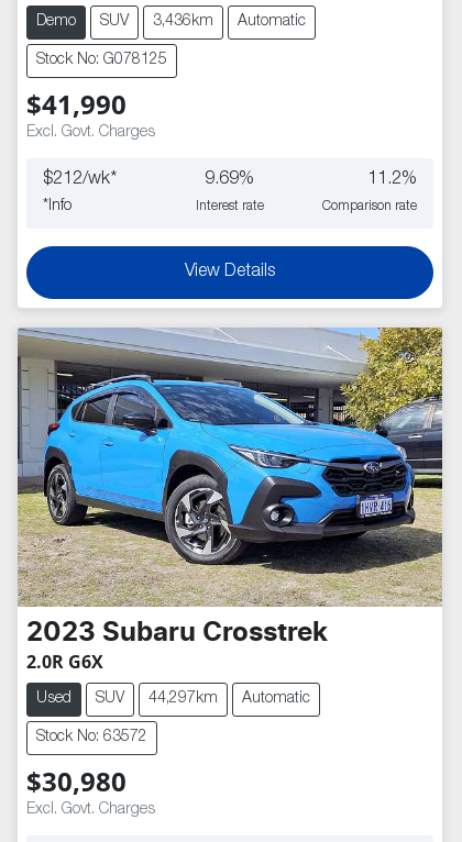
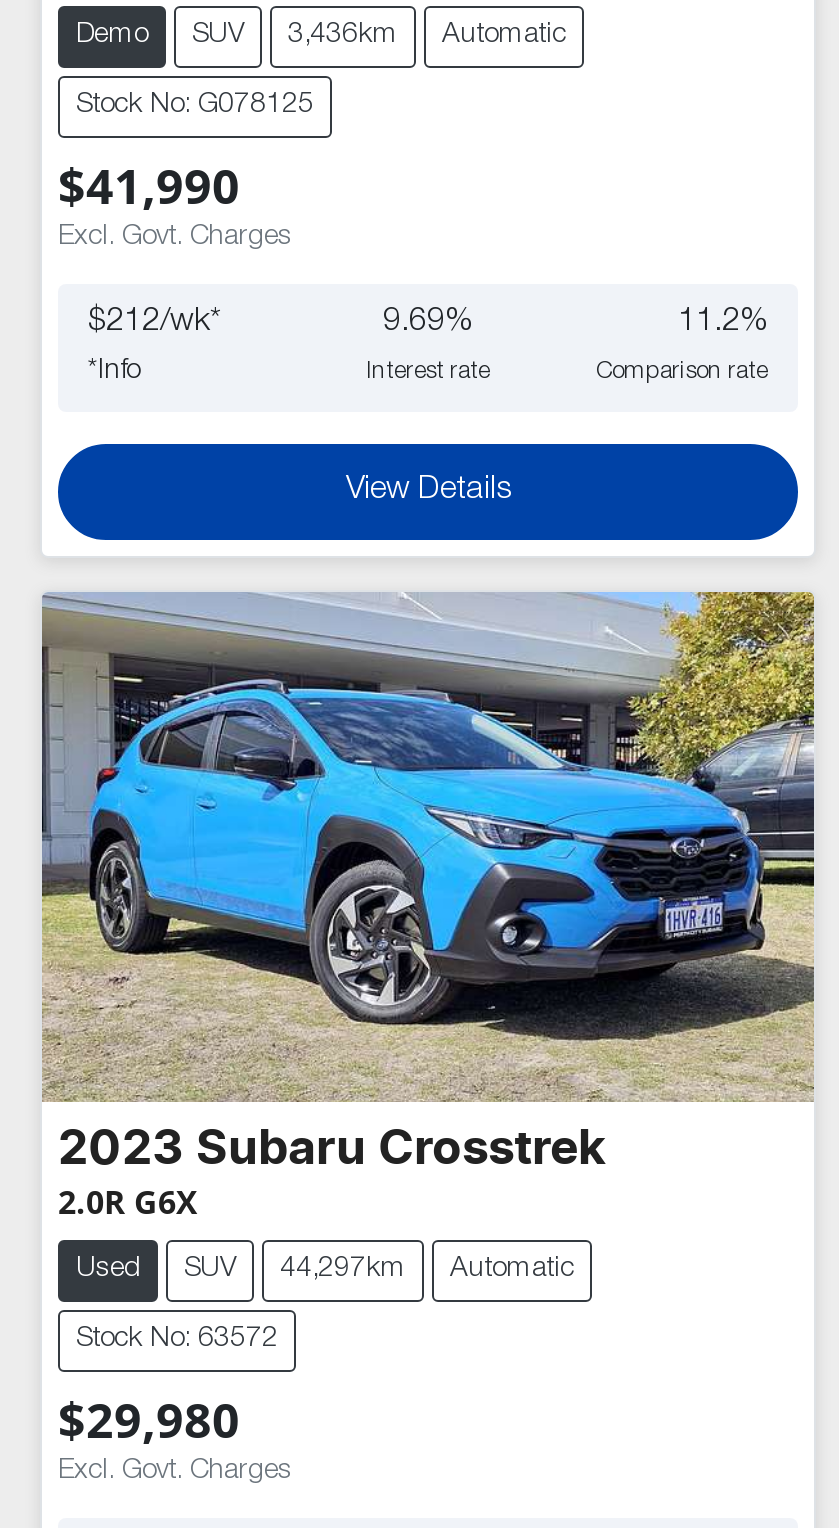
- $30,980
+ $29,980
